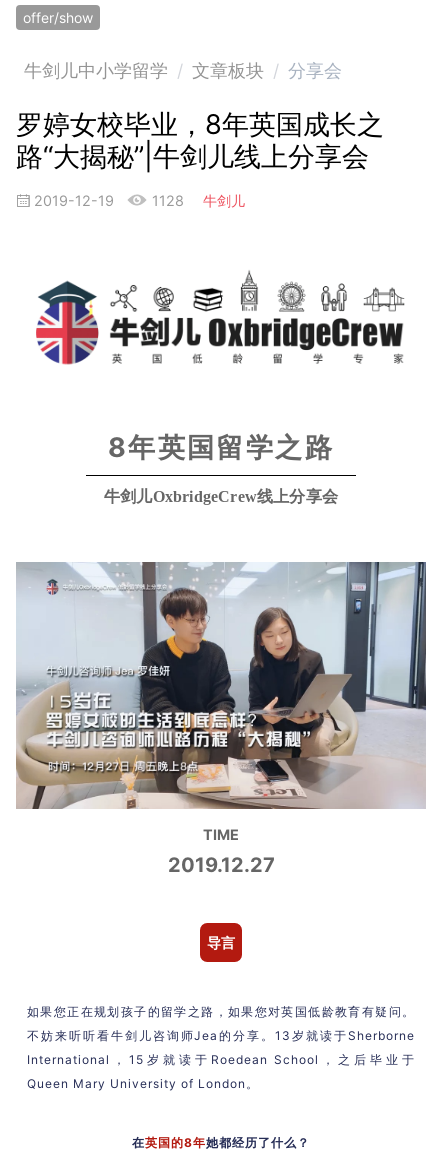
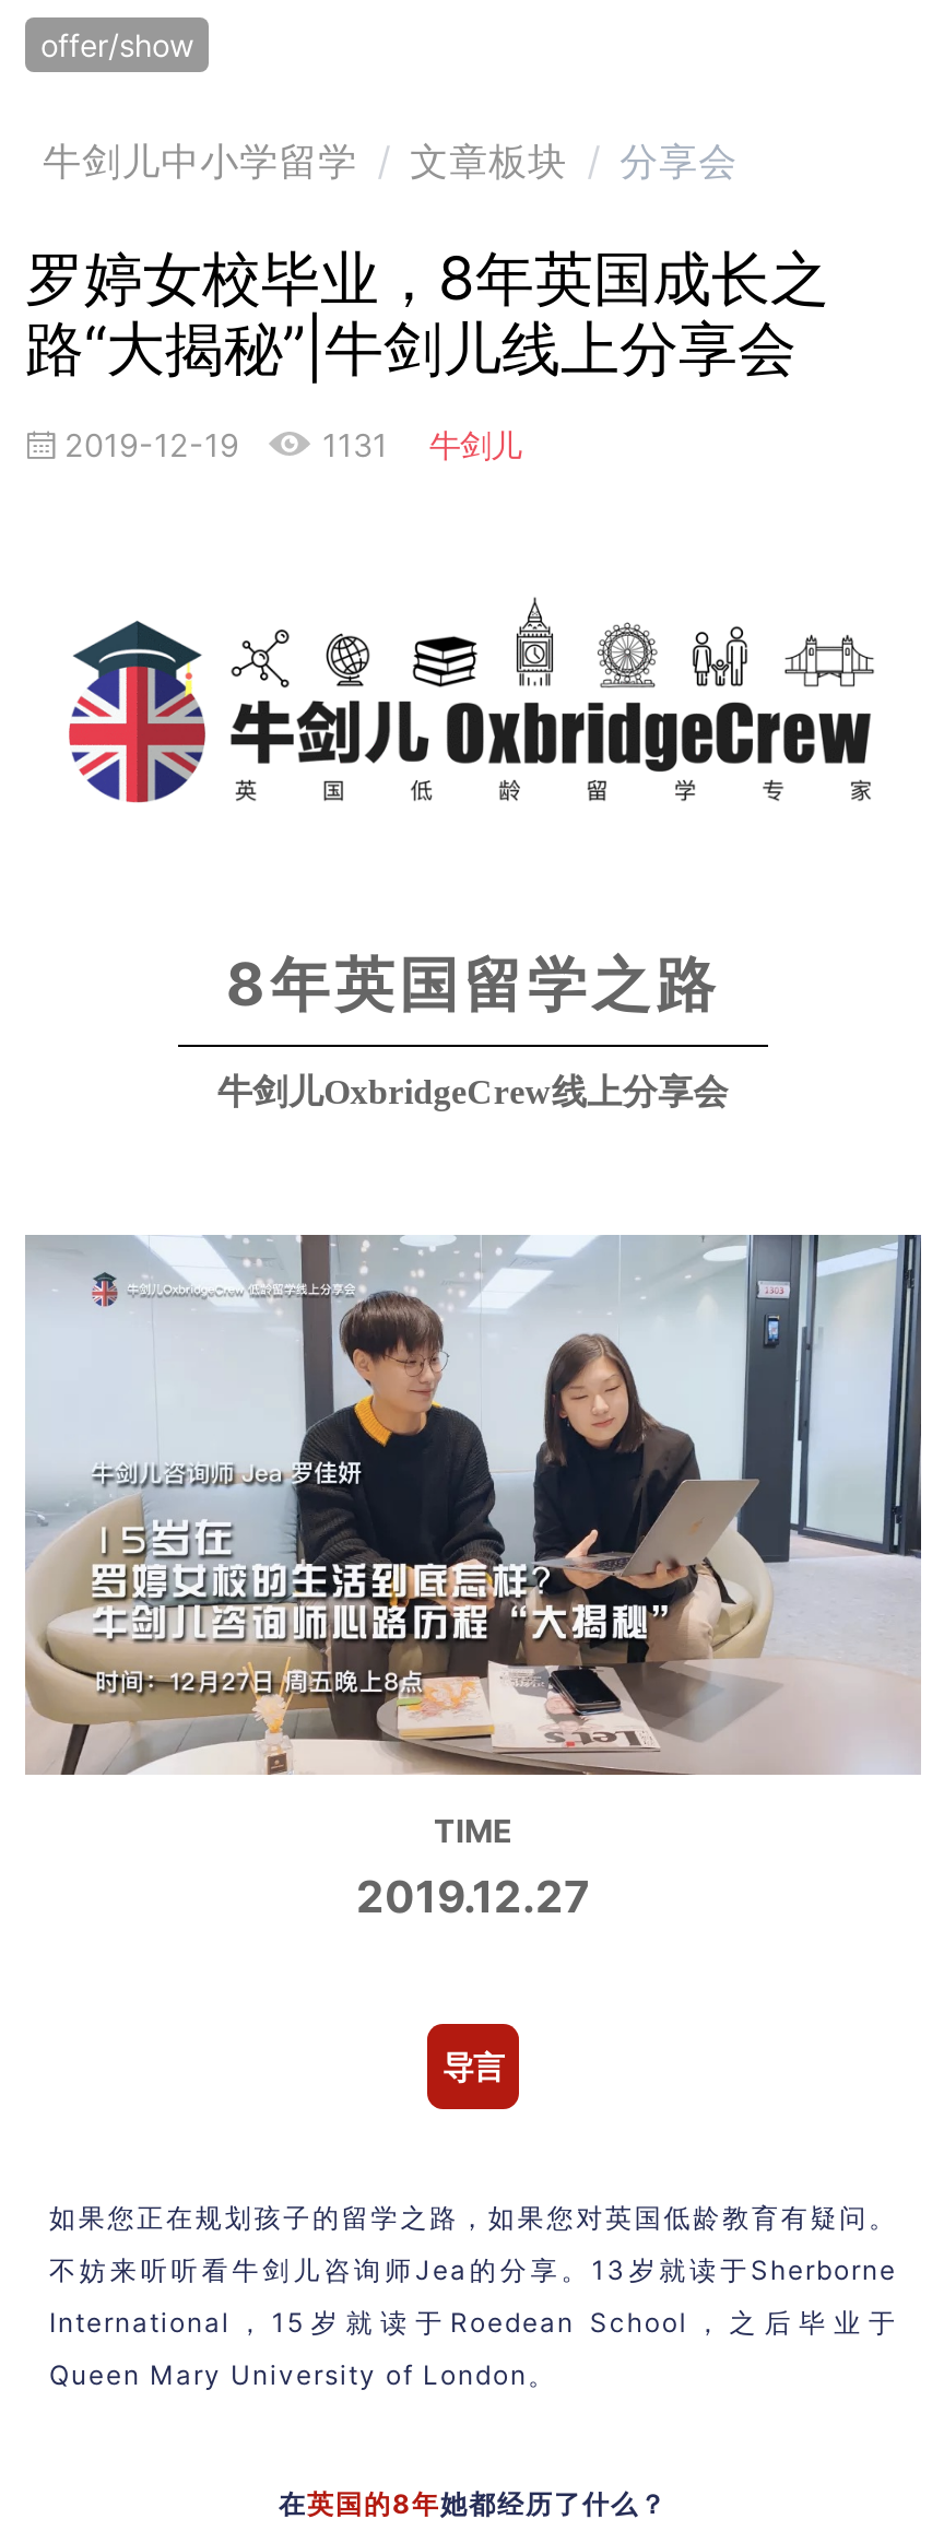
- 1128
+ 1131
